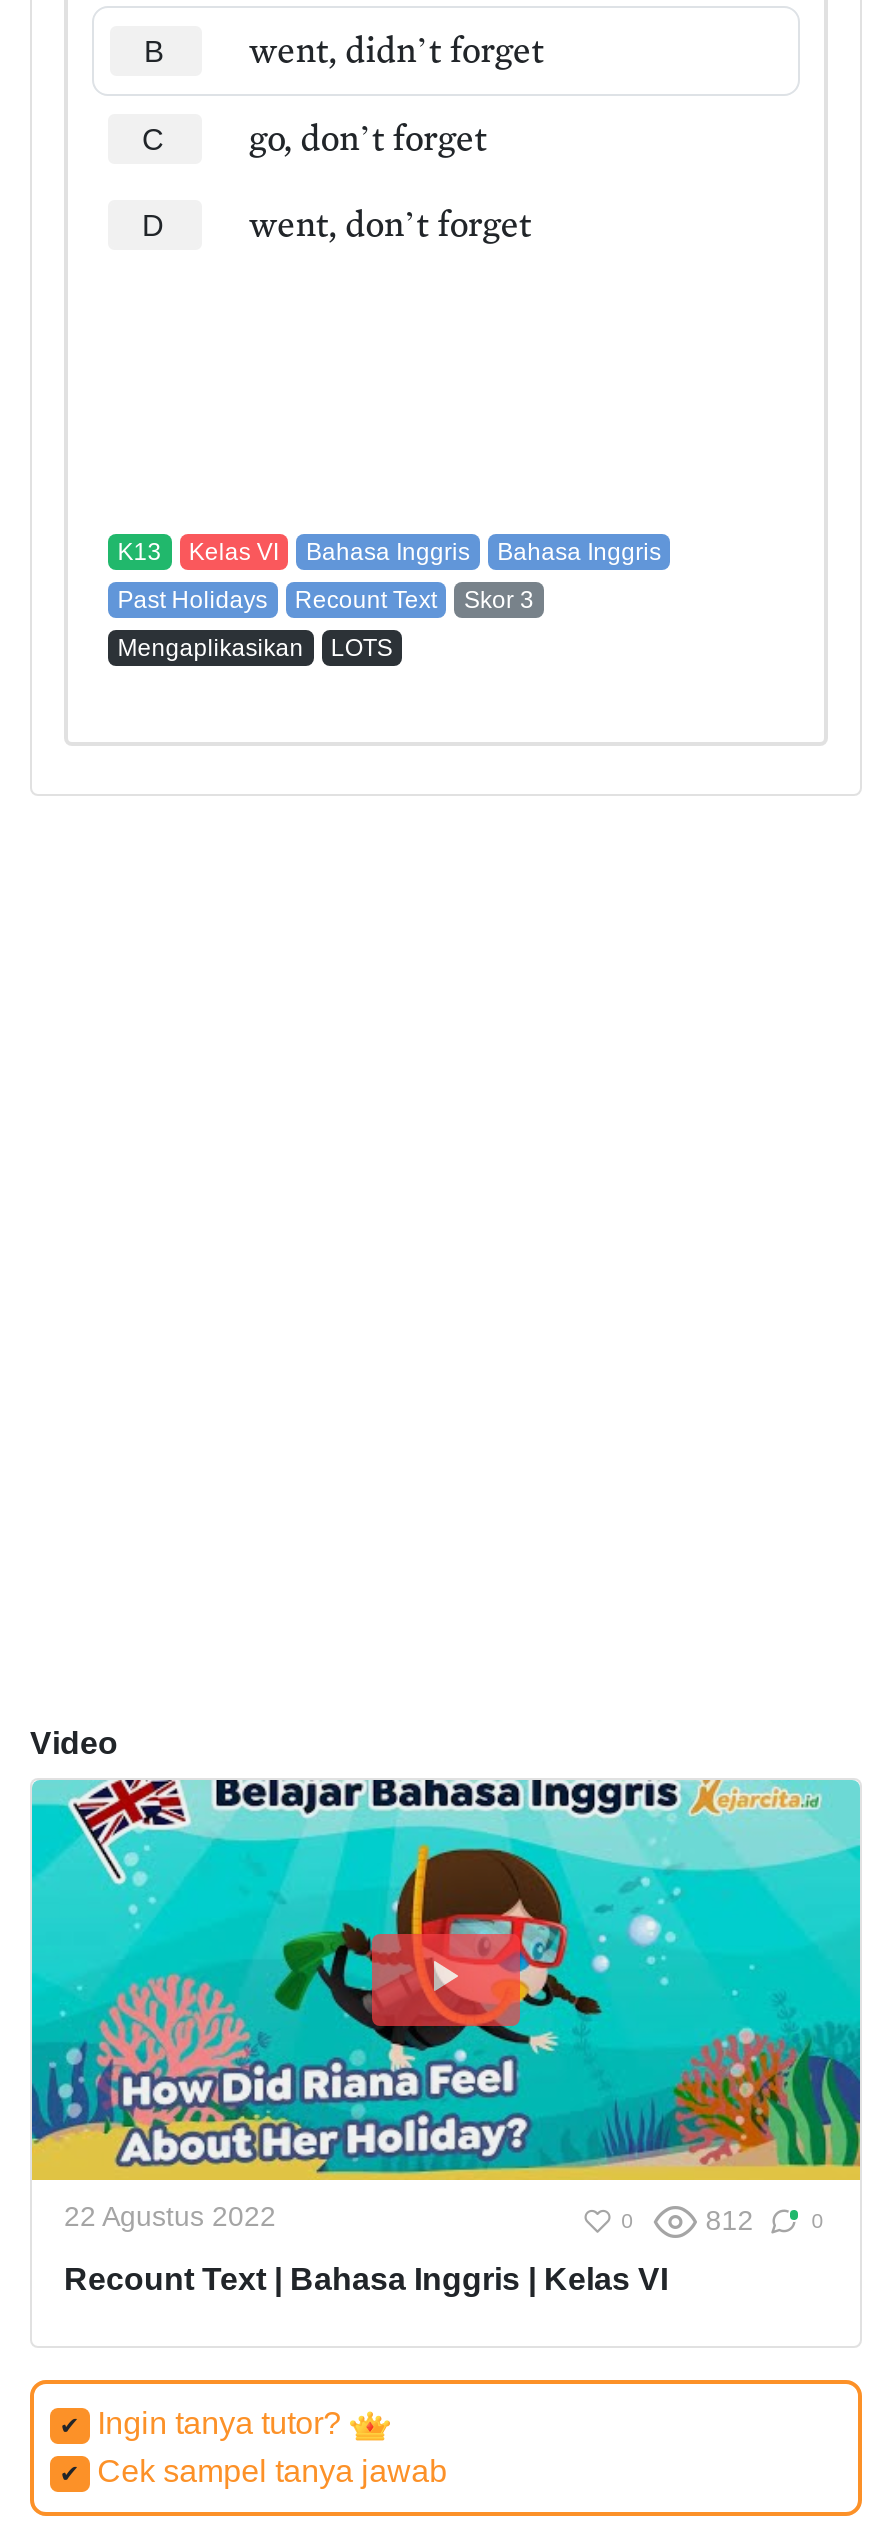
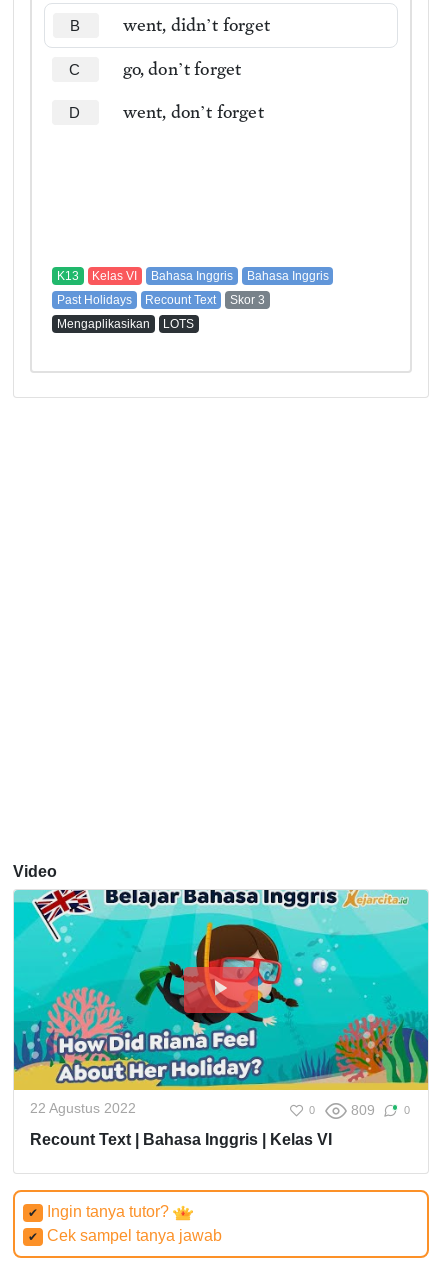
- 812
+ 809
